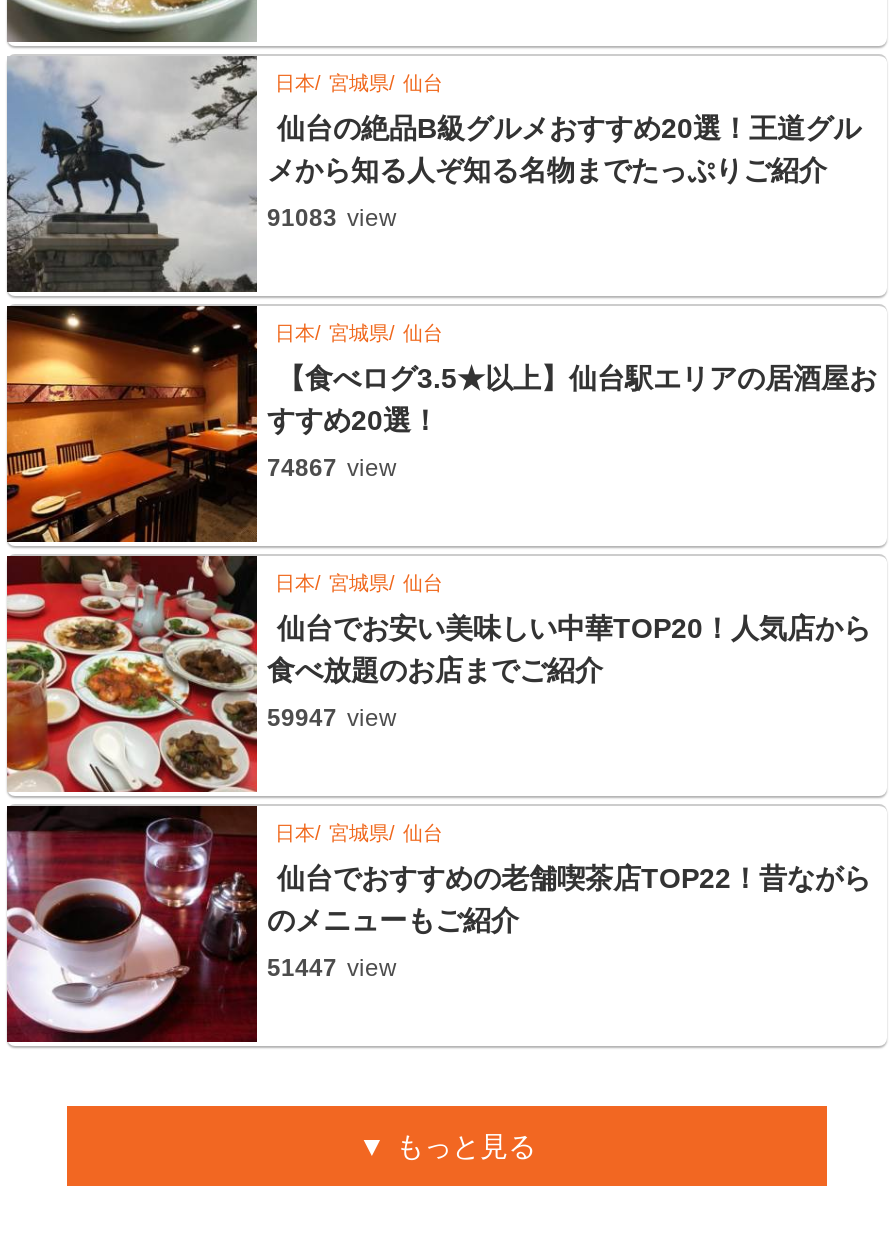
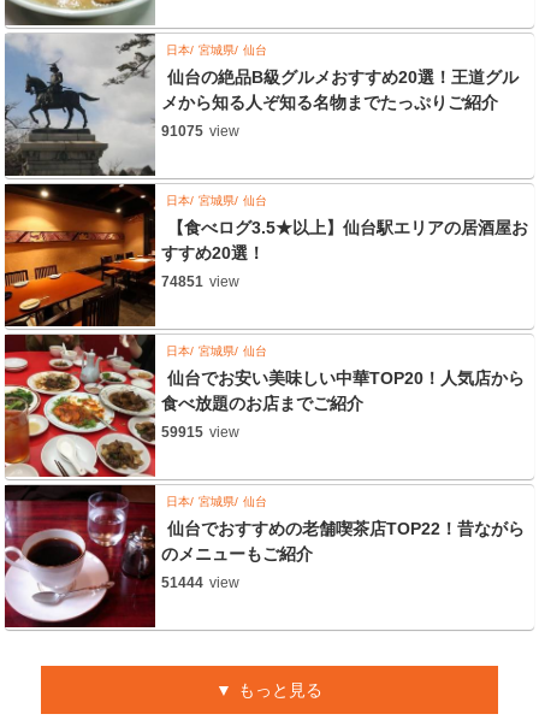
- 91083 view
+ 91075 view

- 74867 view
+ 74851 view

- 59947 view
+ 59915 view

- 51447 view
+ 51444 view
